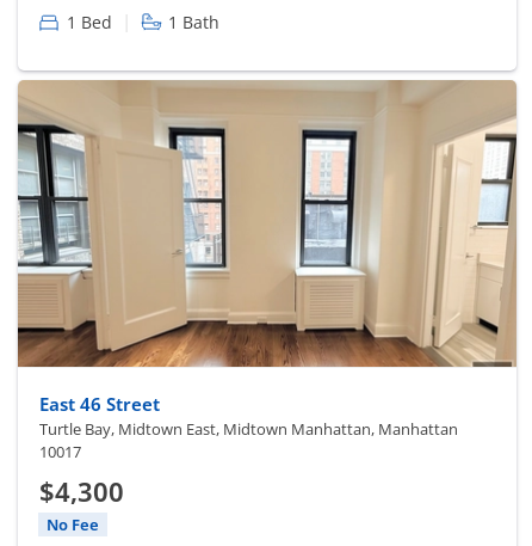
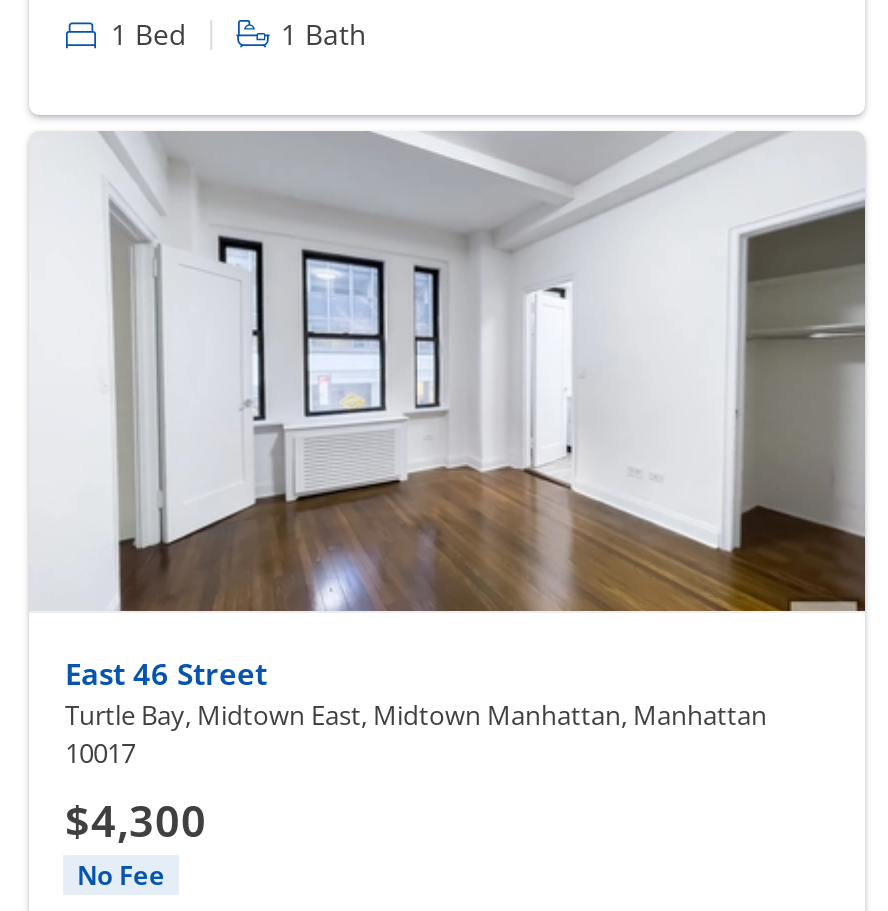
- [image]
+ [image]
